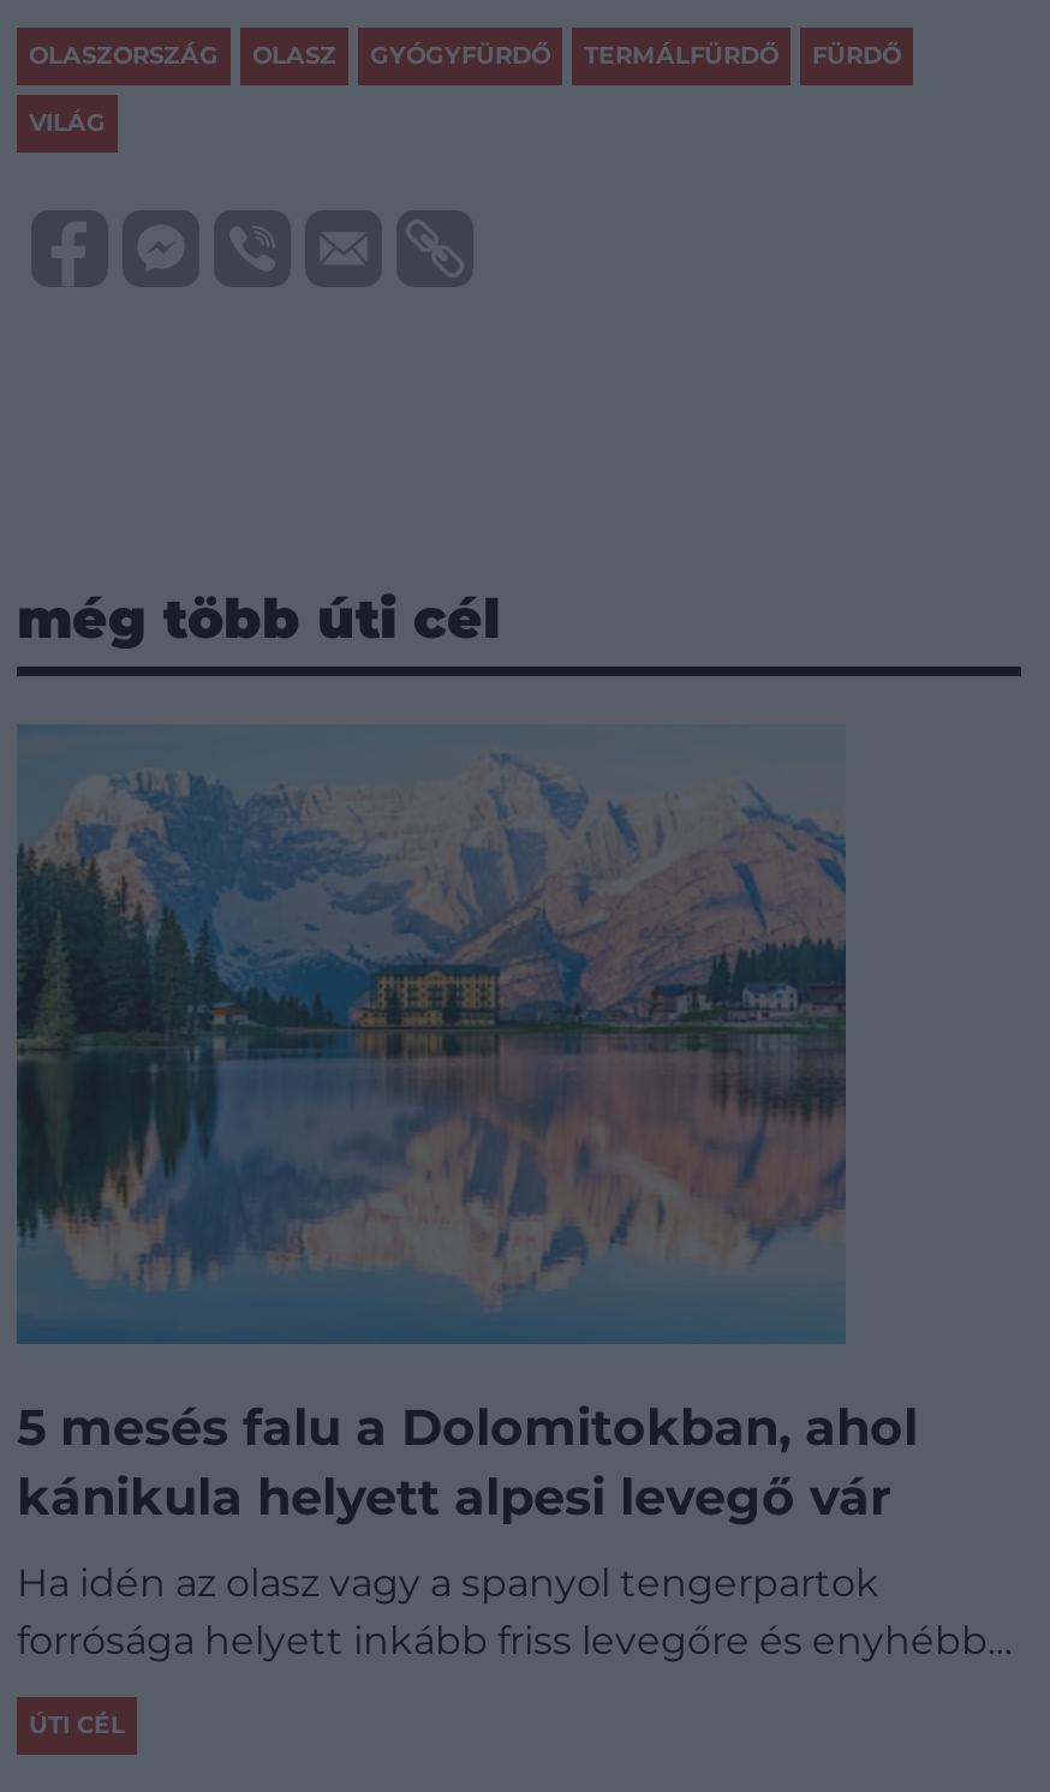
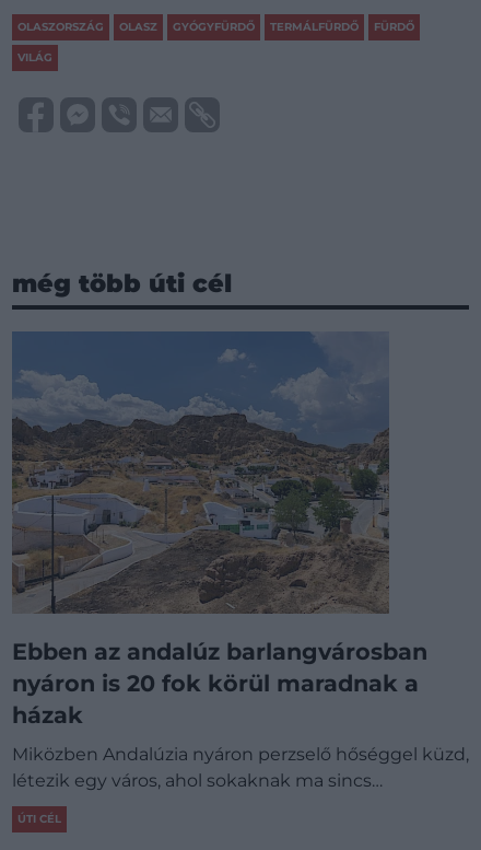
- [image]
- 5 mesés falu a Dolomitokban, ahol
- kánikula helyett alpesi levegő vár
+ [image]
+ Ebben az andalúz barlangvárosban
+ nyáron is 20 fok körül maradnak a
+ házak

- Ha idén az olasz vagy a spanyol tengerpartok
- forrósága helyett inkább friss levegőre és enyhébb…
+ Miközben Andalúzia nyáron perzselő hőséggel küzd,
+ létezik egy város, ahol sokaknak ma sincs…
